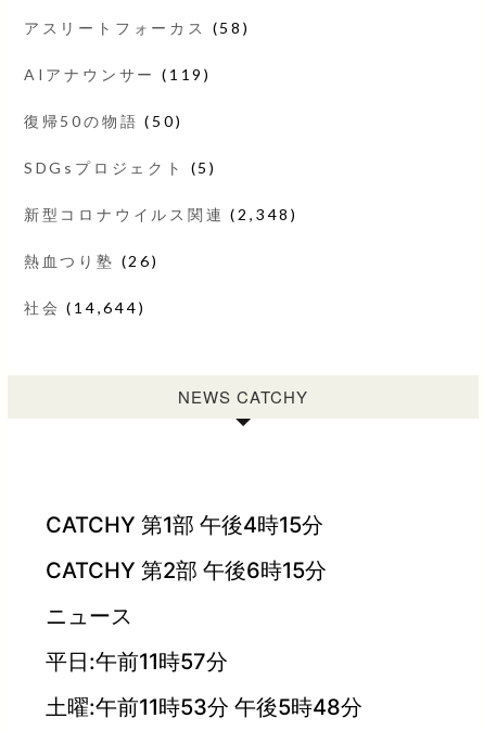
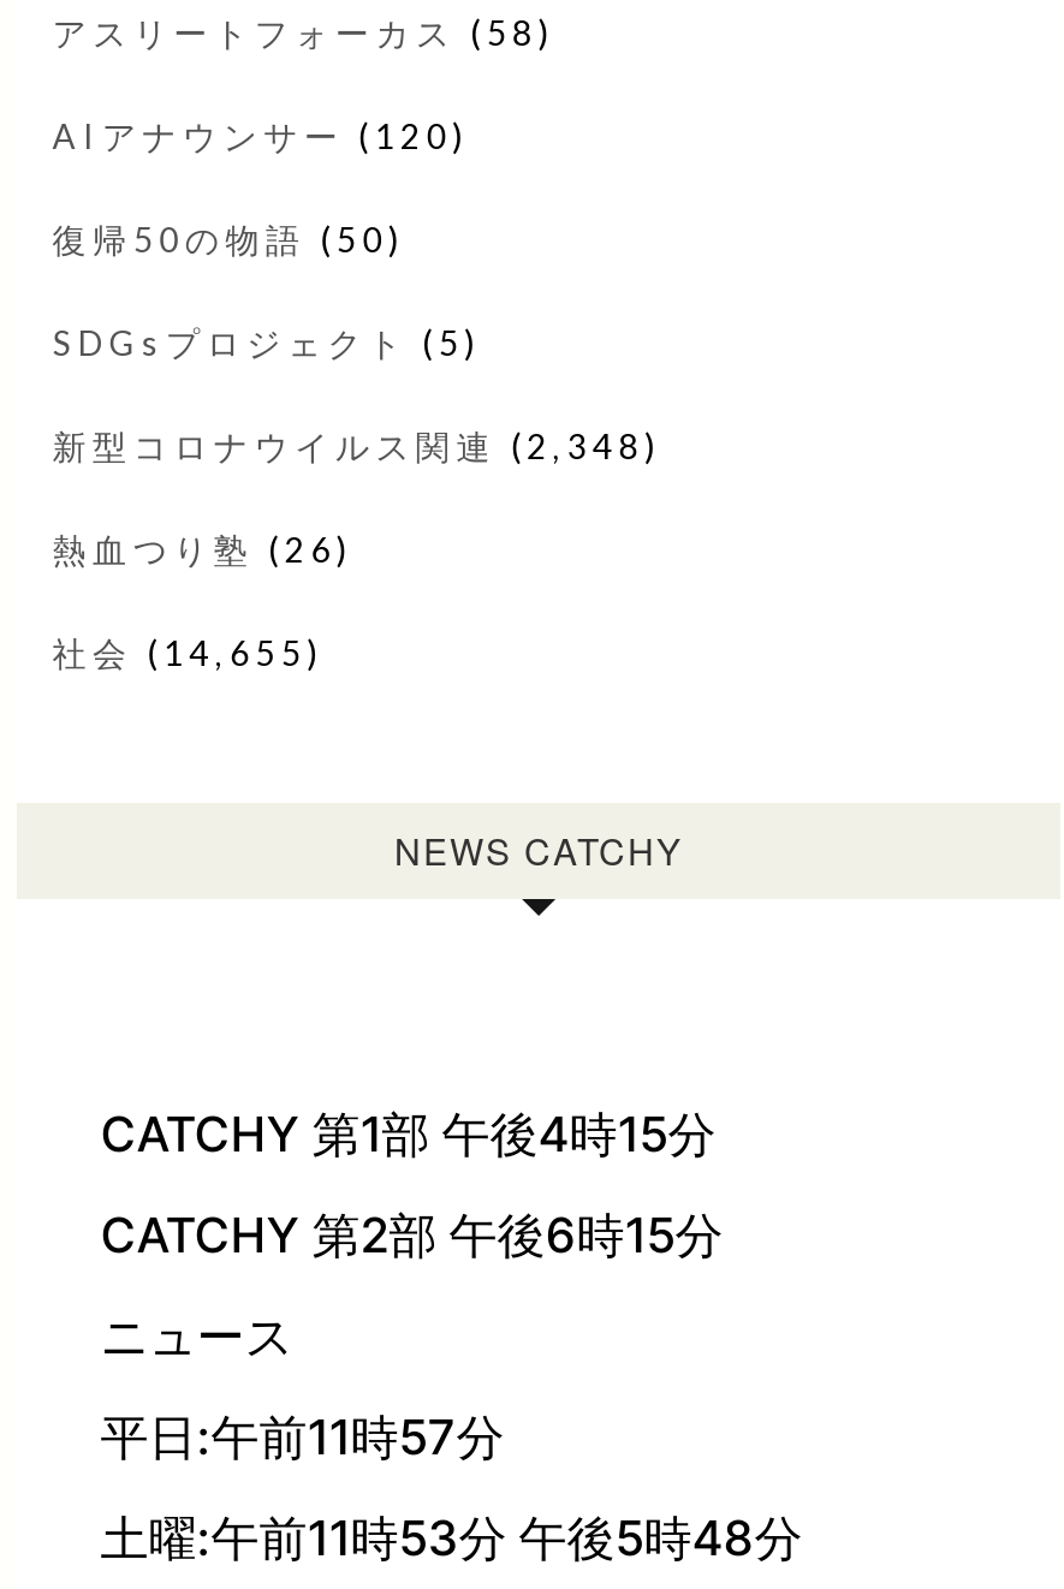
- AIアナウンサー(119)
+ AIアナウンサー(120)

- 社会(14,644)
+ 社会(14,655)
